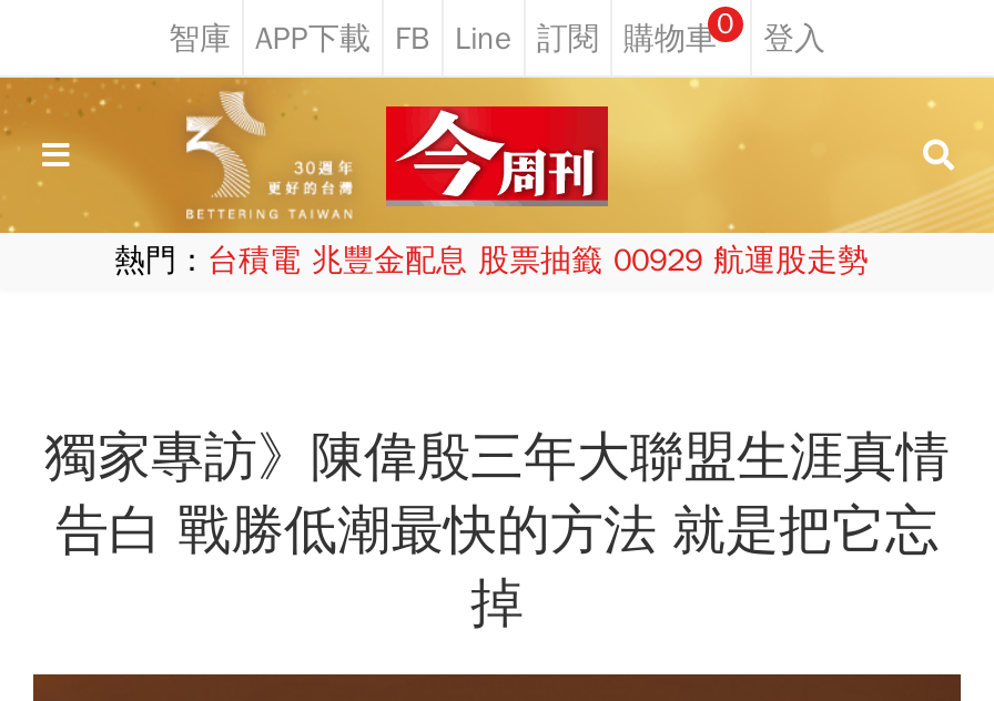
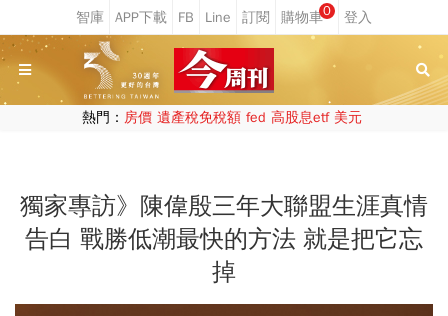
- 熱門：台積電 兆豐金配息 股票抽籤 00929 航運股走勢
+ 熱門：房價 遺產稅免稅額 fed 高股息etf 美元
